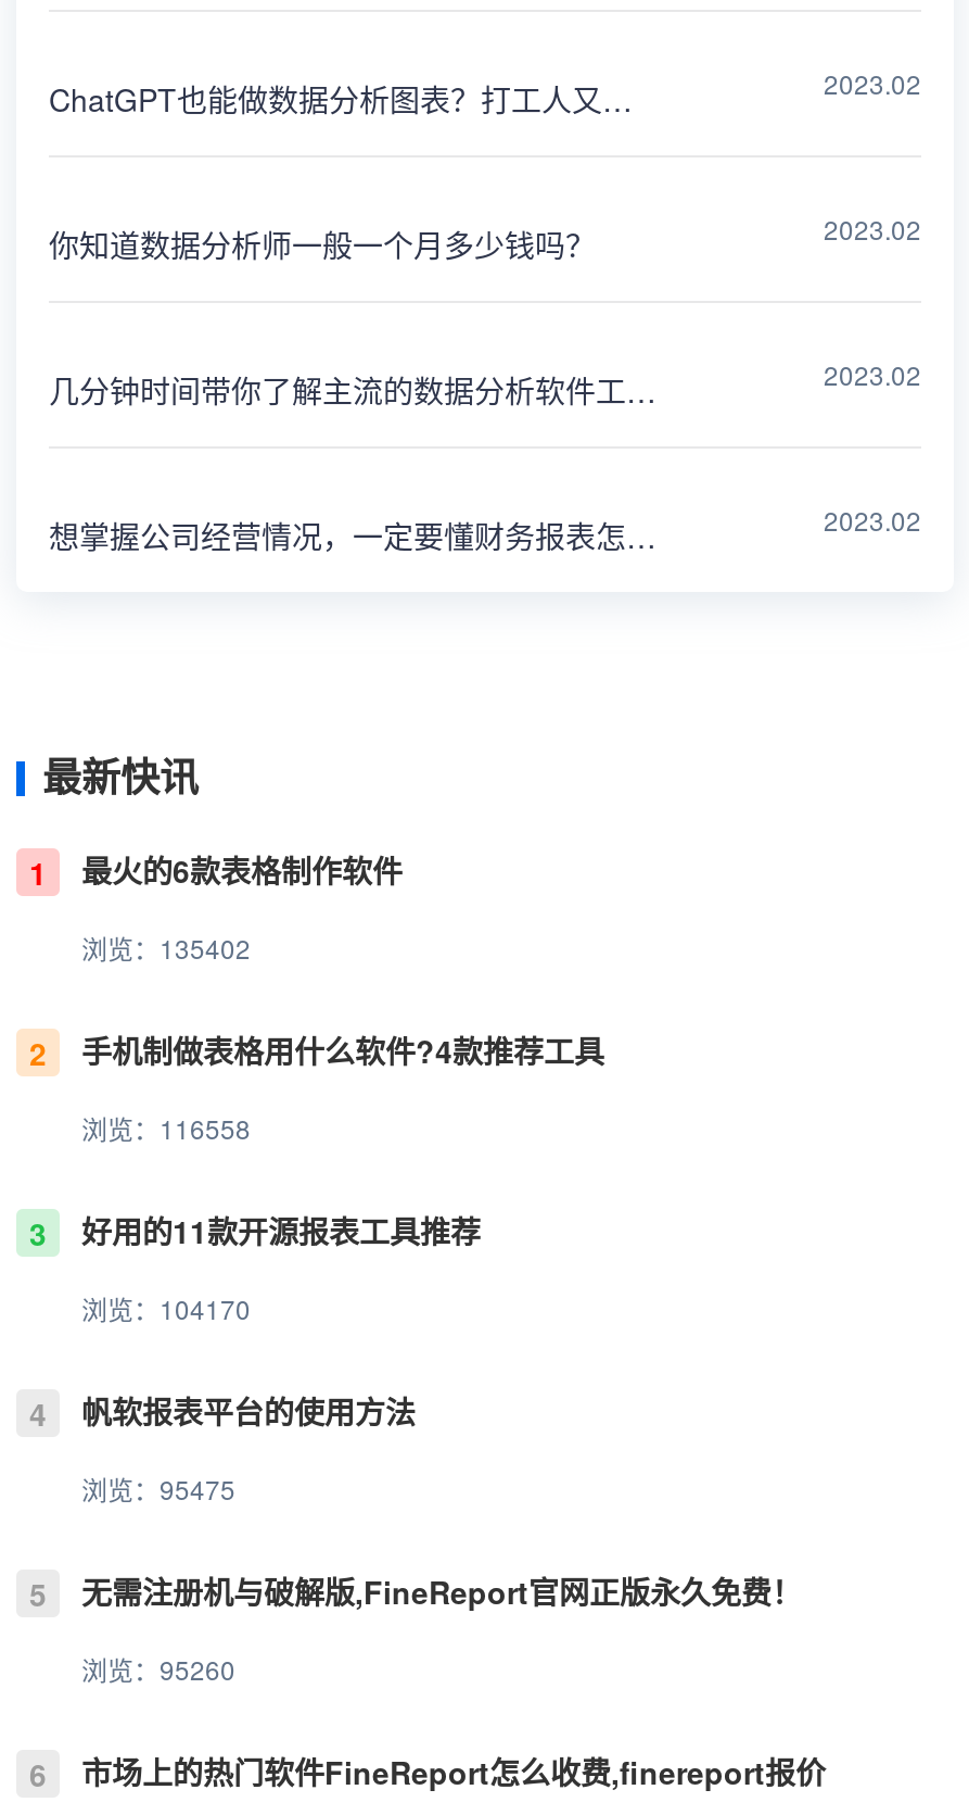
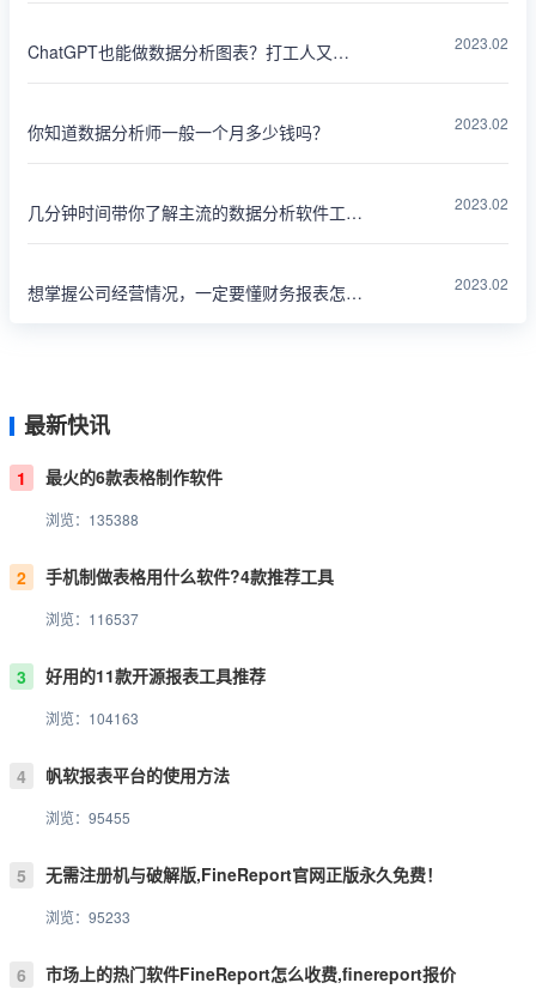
- 浏览：135402
+ 浏览：135388

- 浏览：116558
+ 浏览：116537

- 浏览：104170
+ 浏览：104163

- 浏览：95475
+ 浏览：95455

- 浏览：95260
+ 浏览：95233
